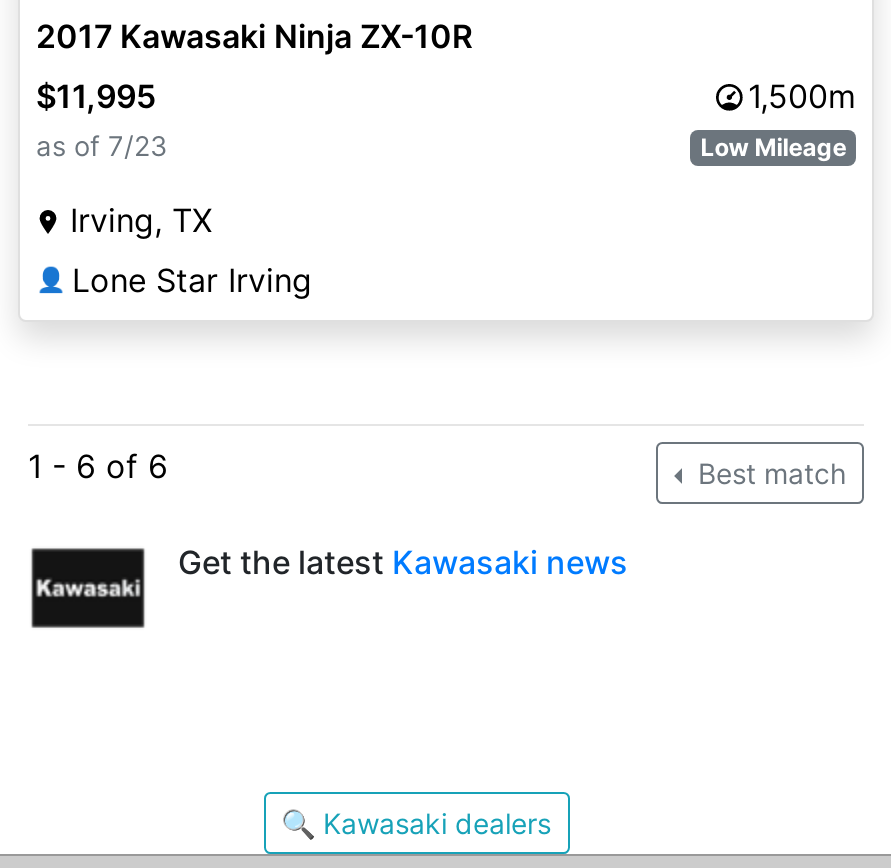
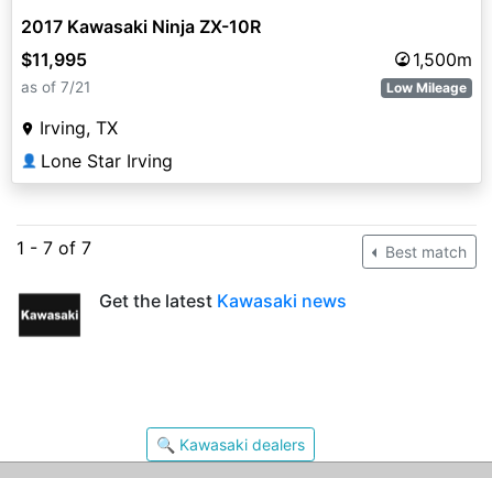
- as of 7/23
+ as of 7/21

- 1 - 6 of 6
+ 1 - 7 of 7
